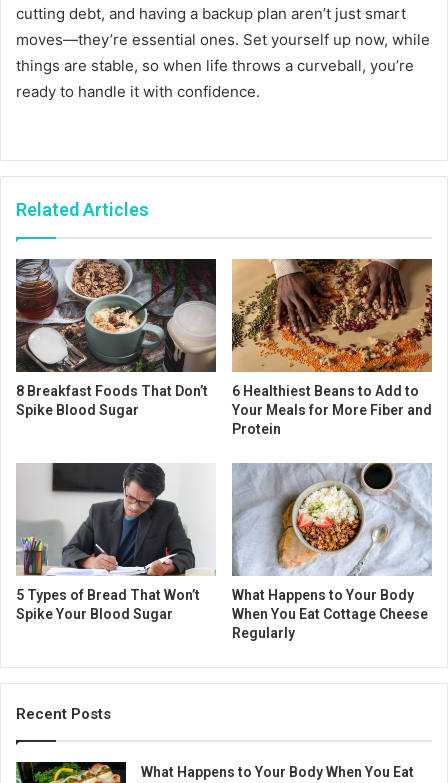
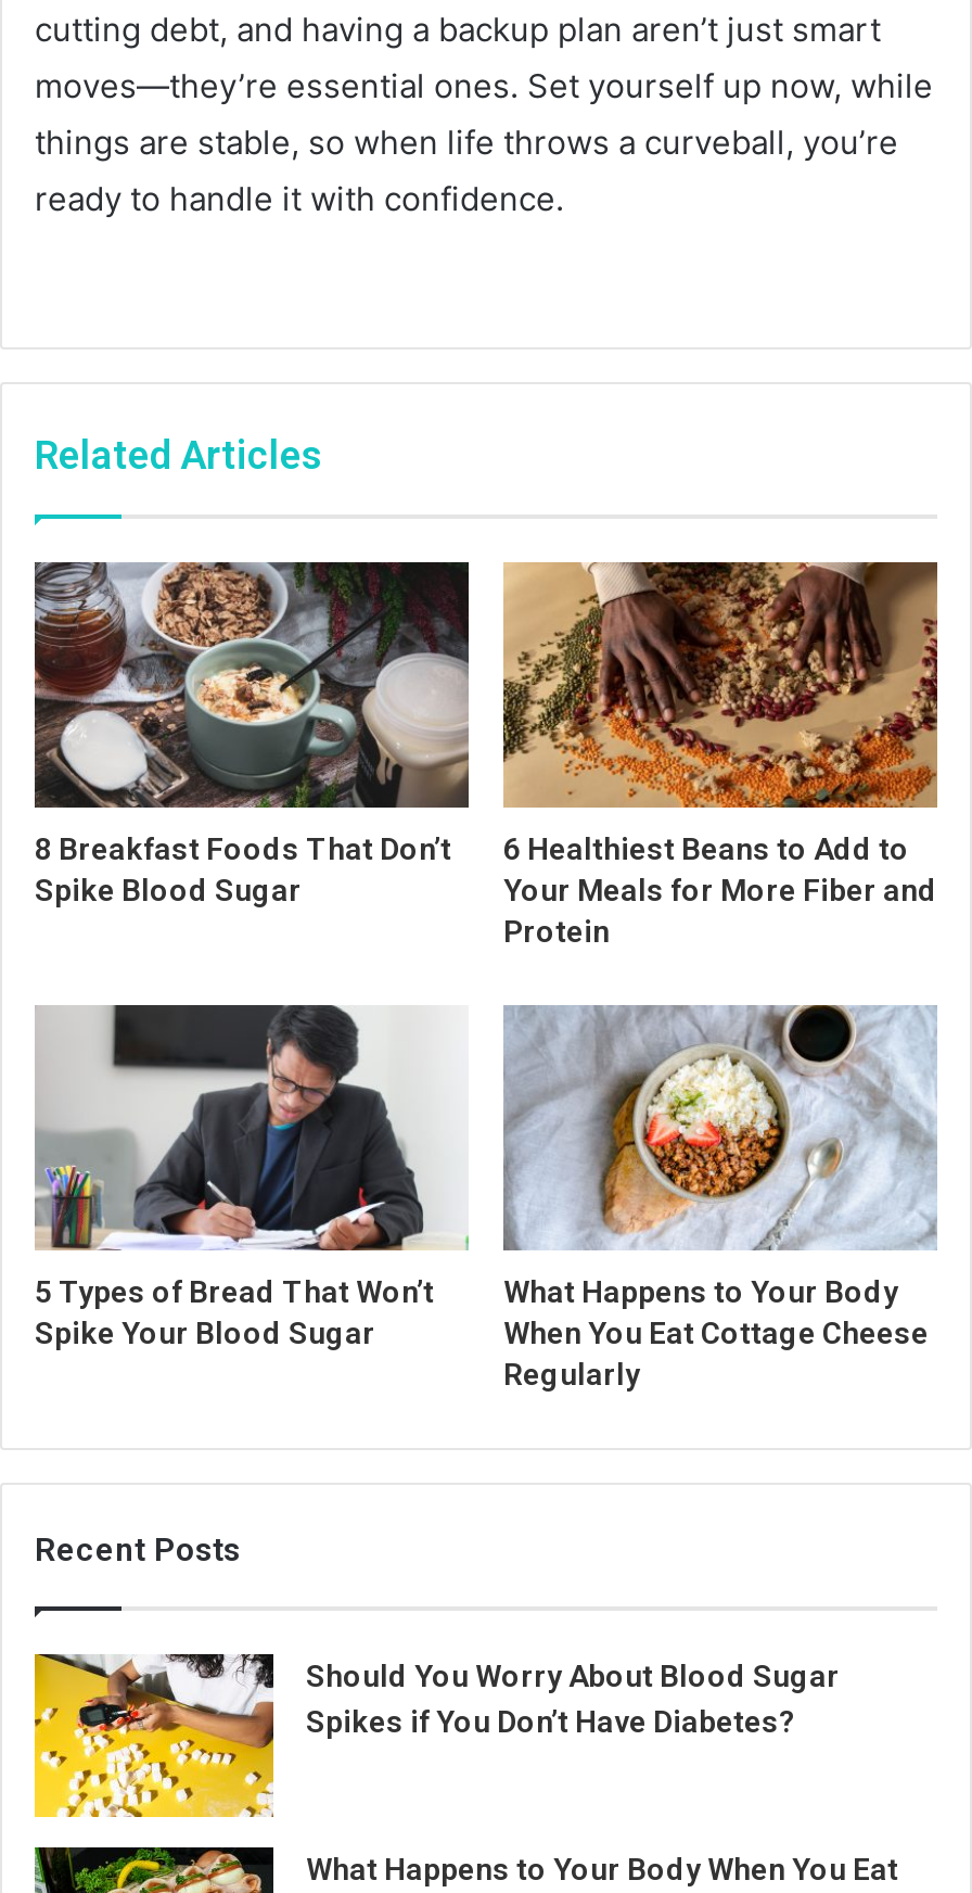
+ [image]
+ Should You Worry About Blood Sugar
+ Spikes if You Don’t Have Diabetes?
